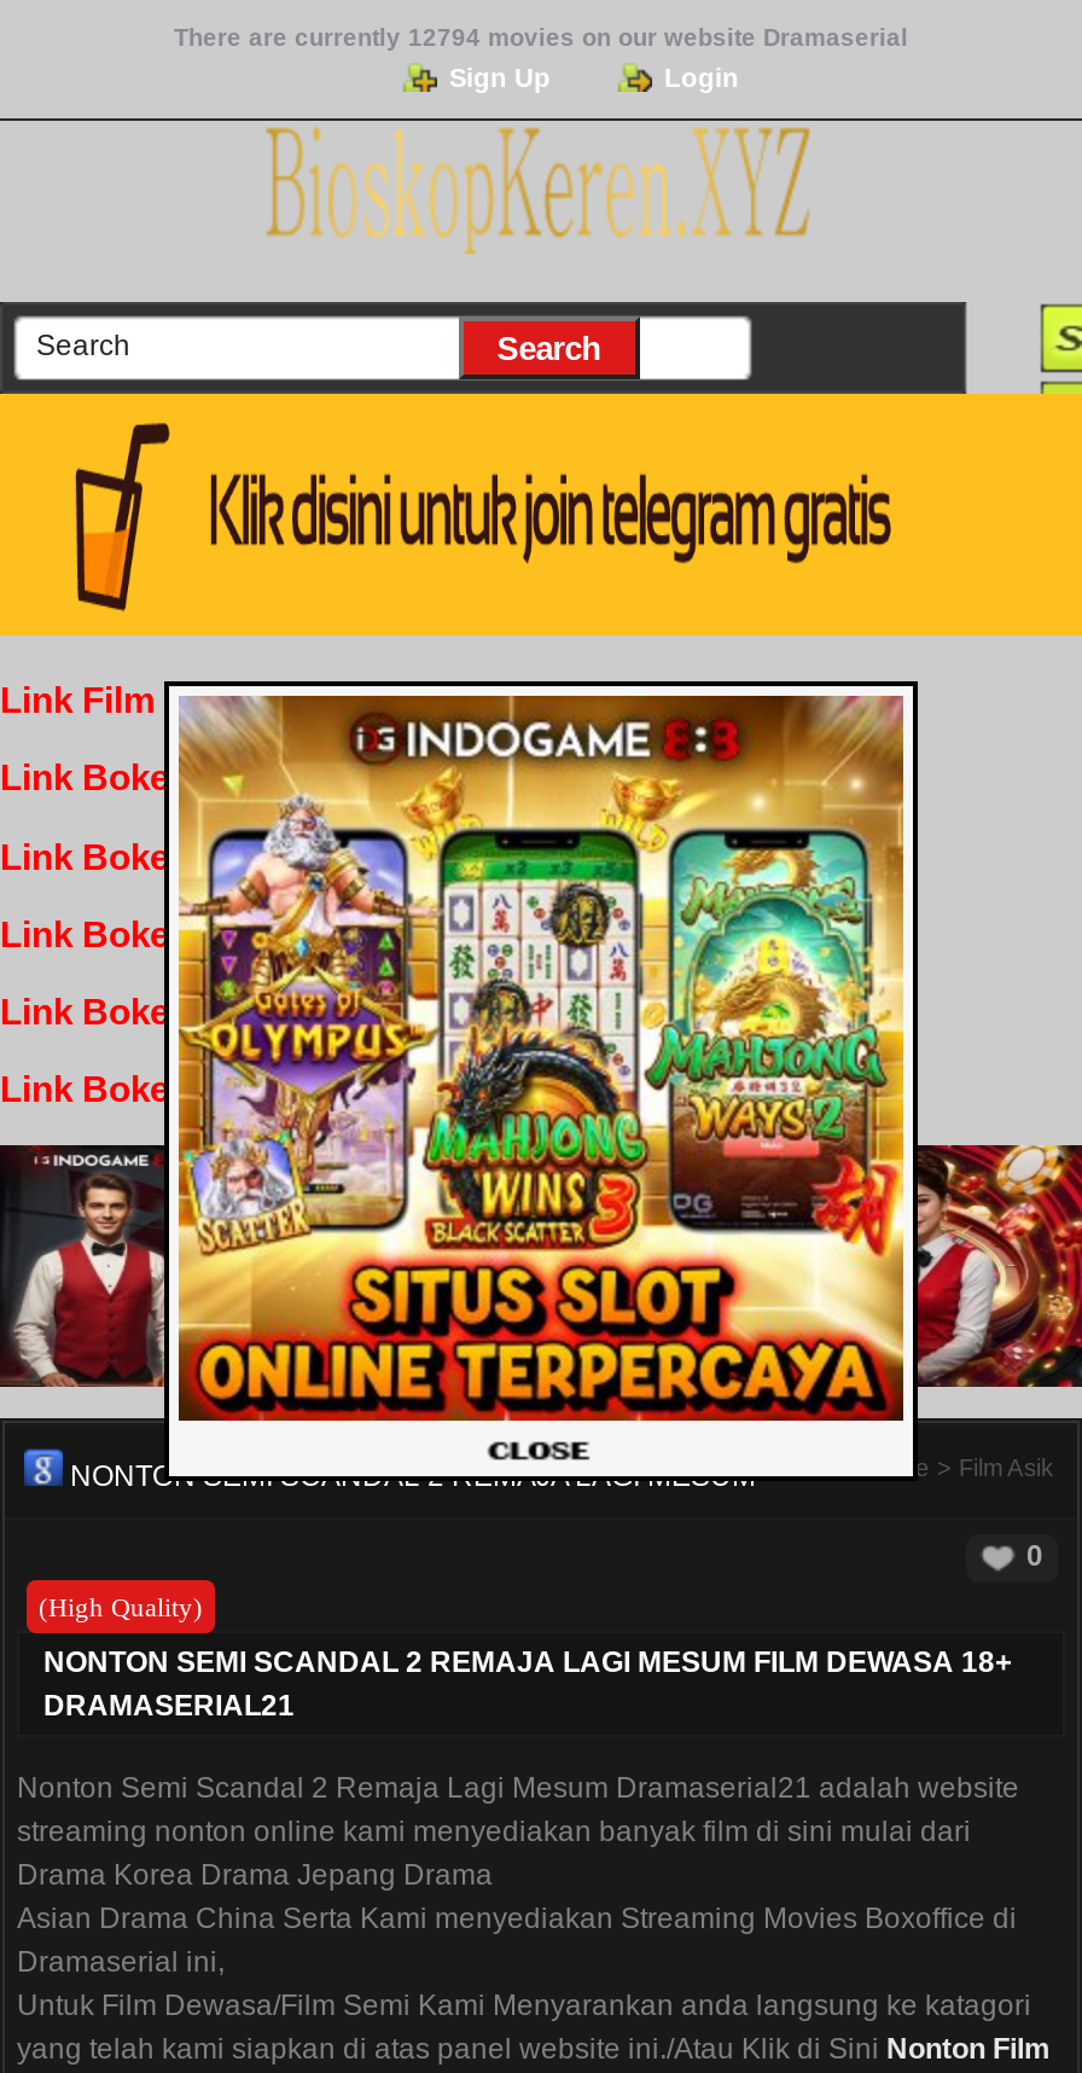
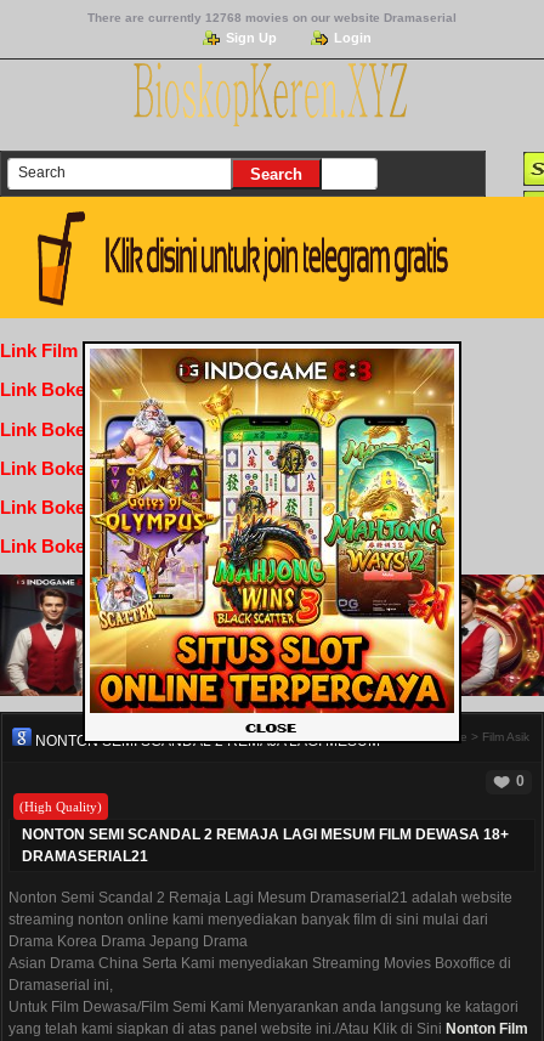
- There are currently 12794 movies on our website Dramaserial
+ There are currently 12768 movies on our website Dramaserial
